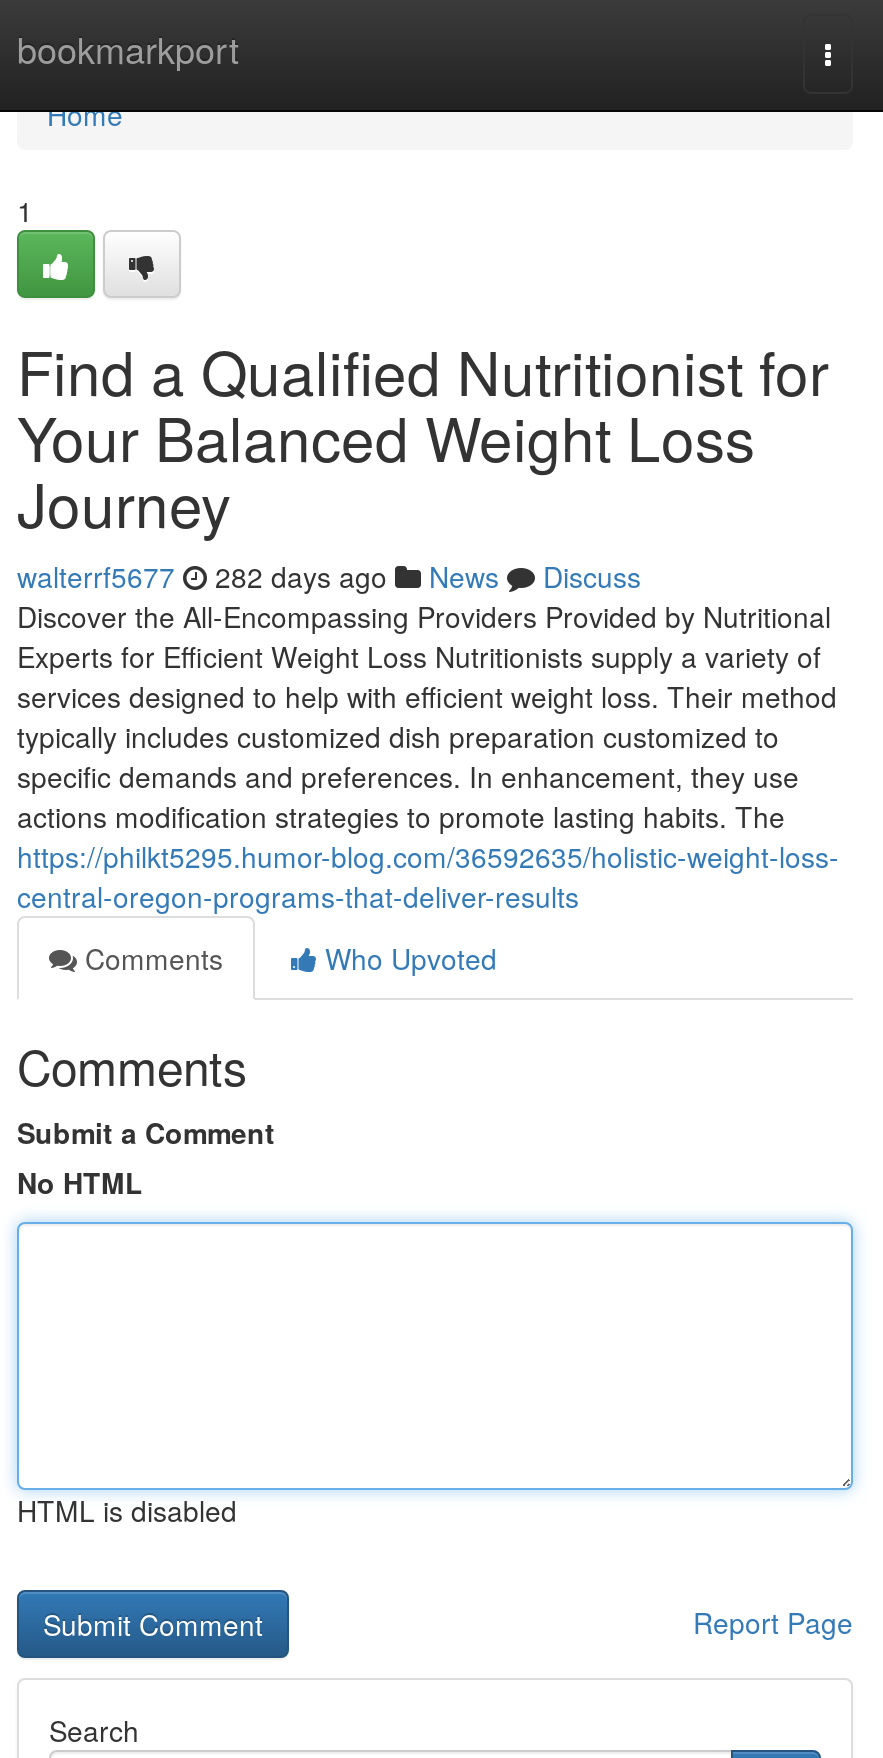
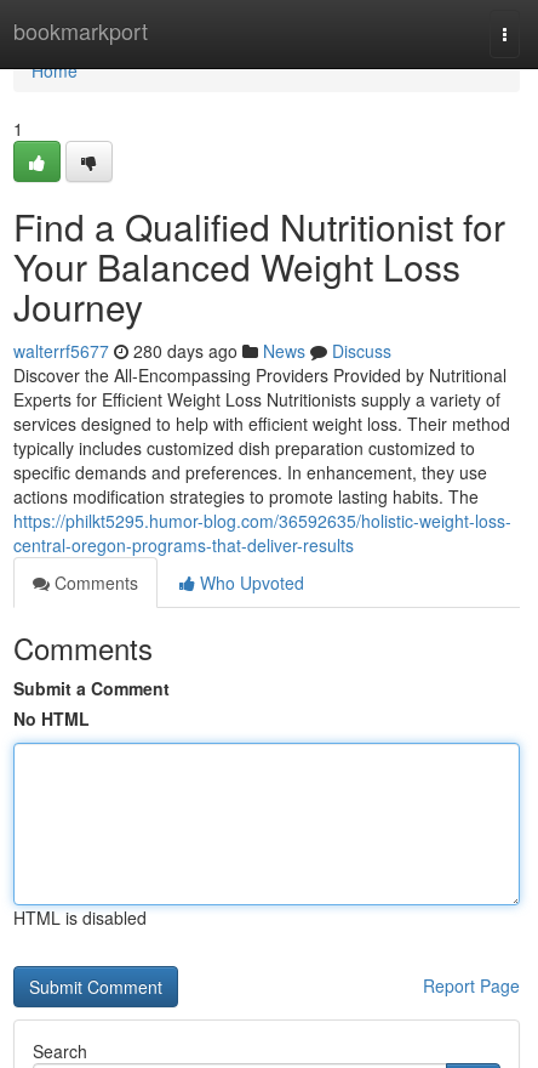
- walterrf5677 282 days ago News Discuss
+ walterrf5677 280 days ago News Discuss
